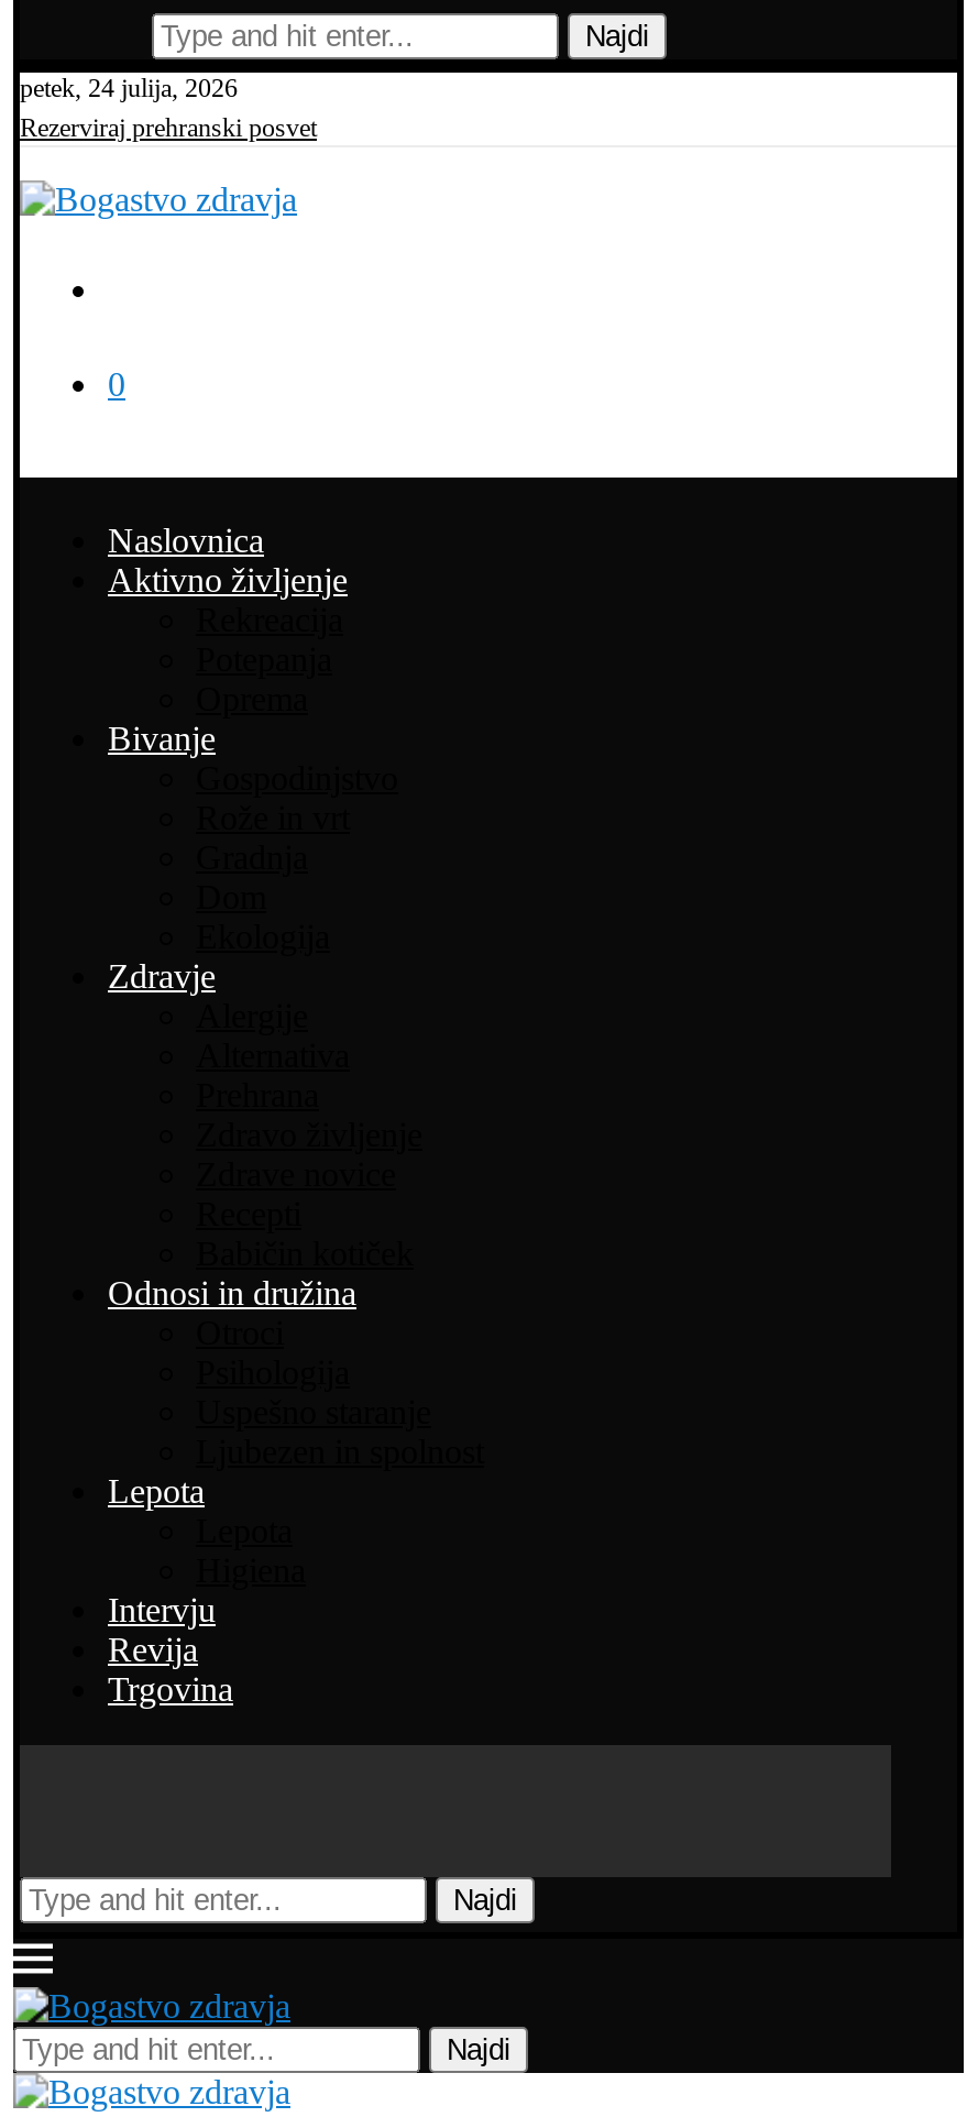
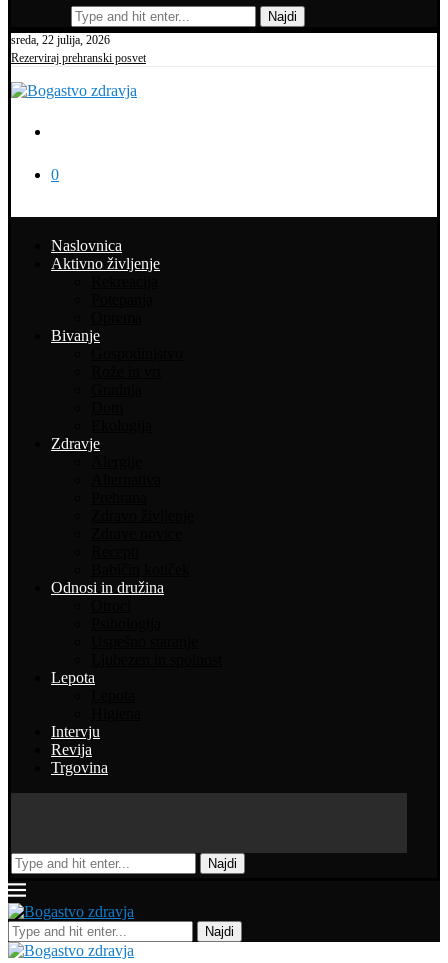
- petek, 24 julija, 2026
+ sreda, 22 julija, 2026
